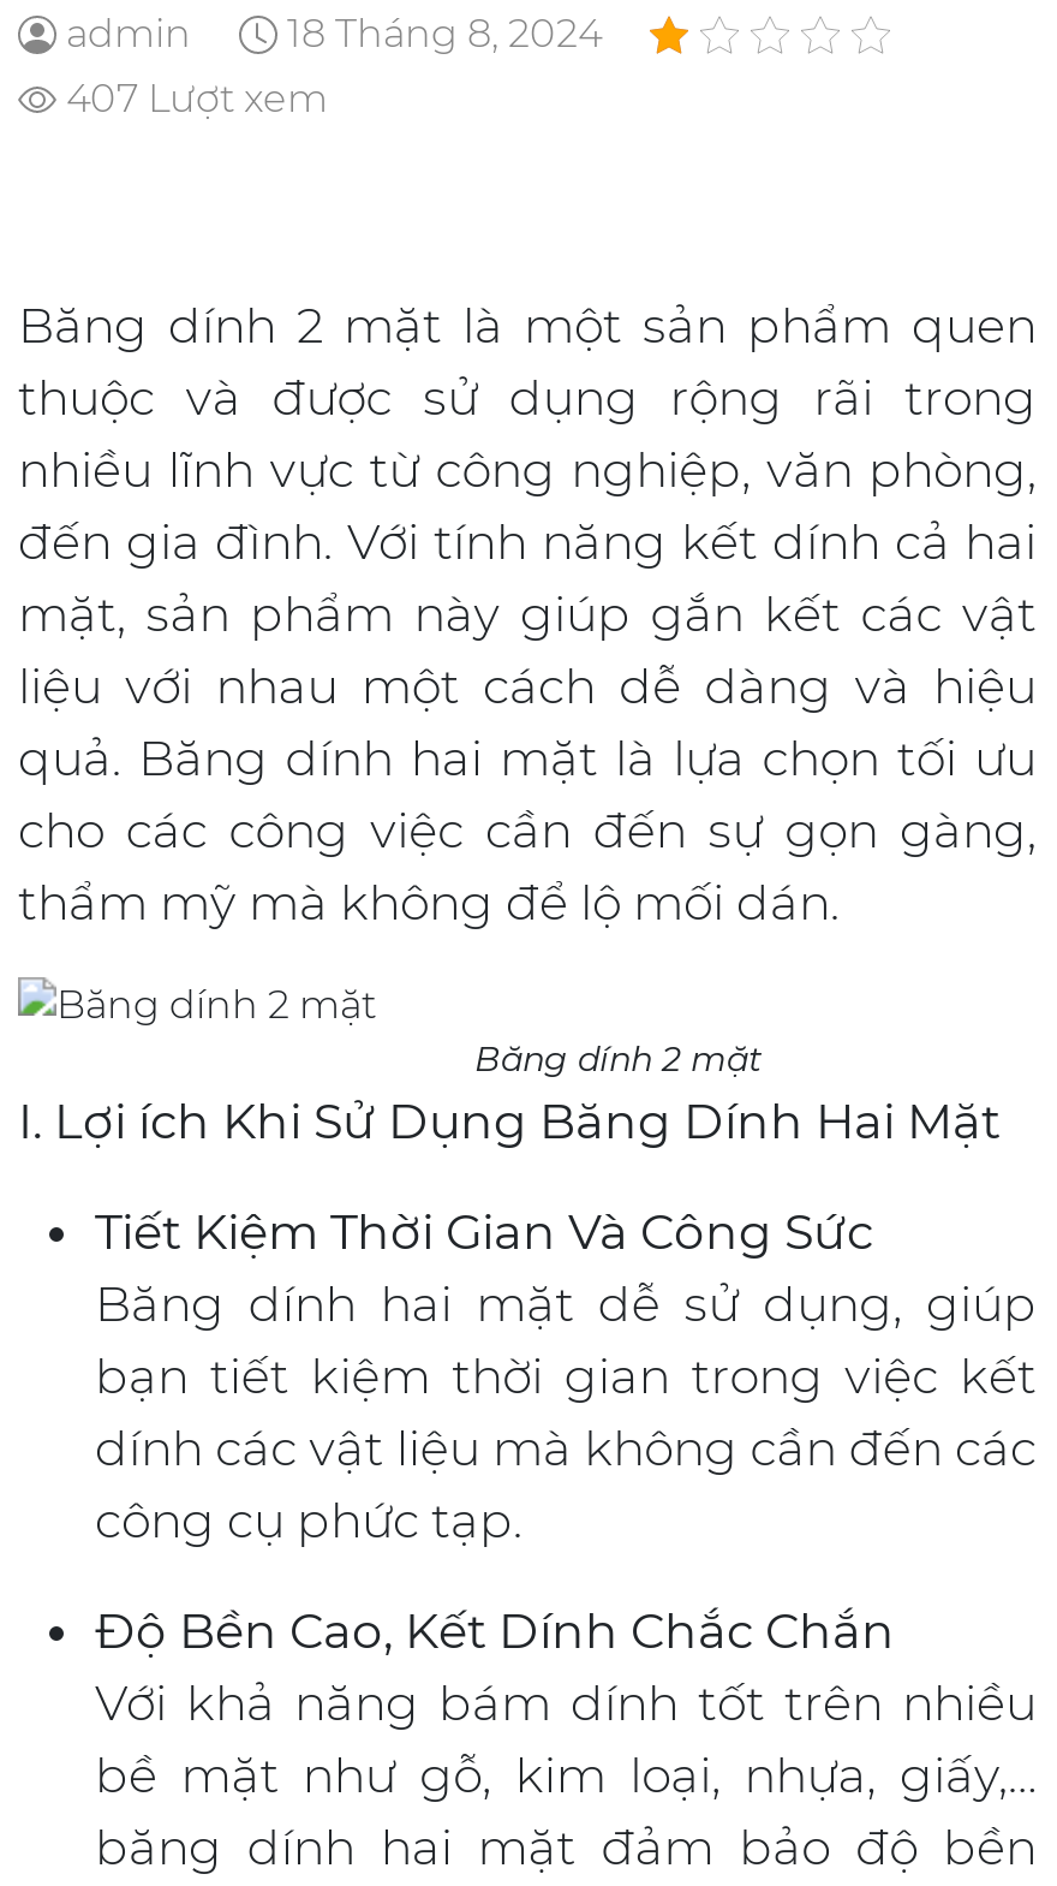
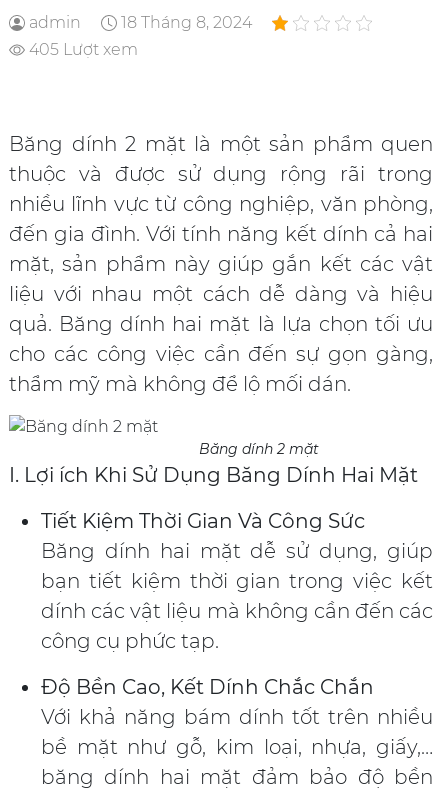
- 407 Lượt xem
+ 405 Lượt xem
